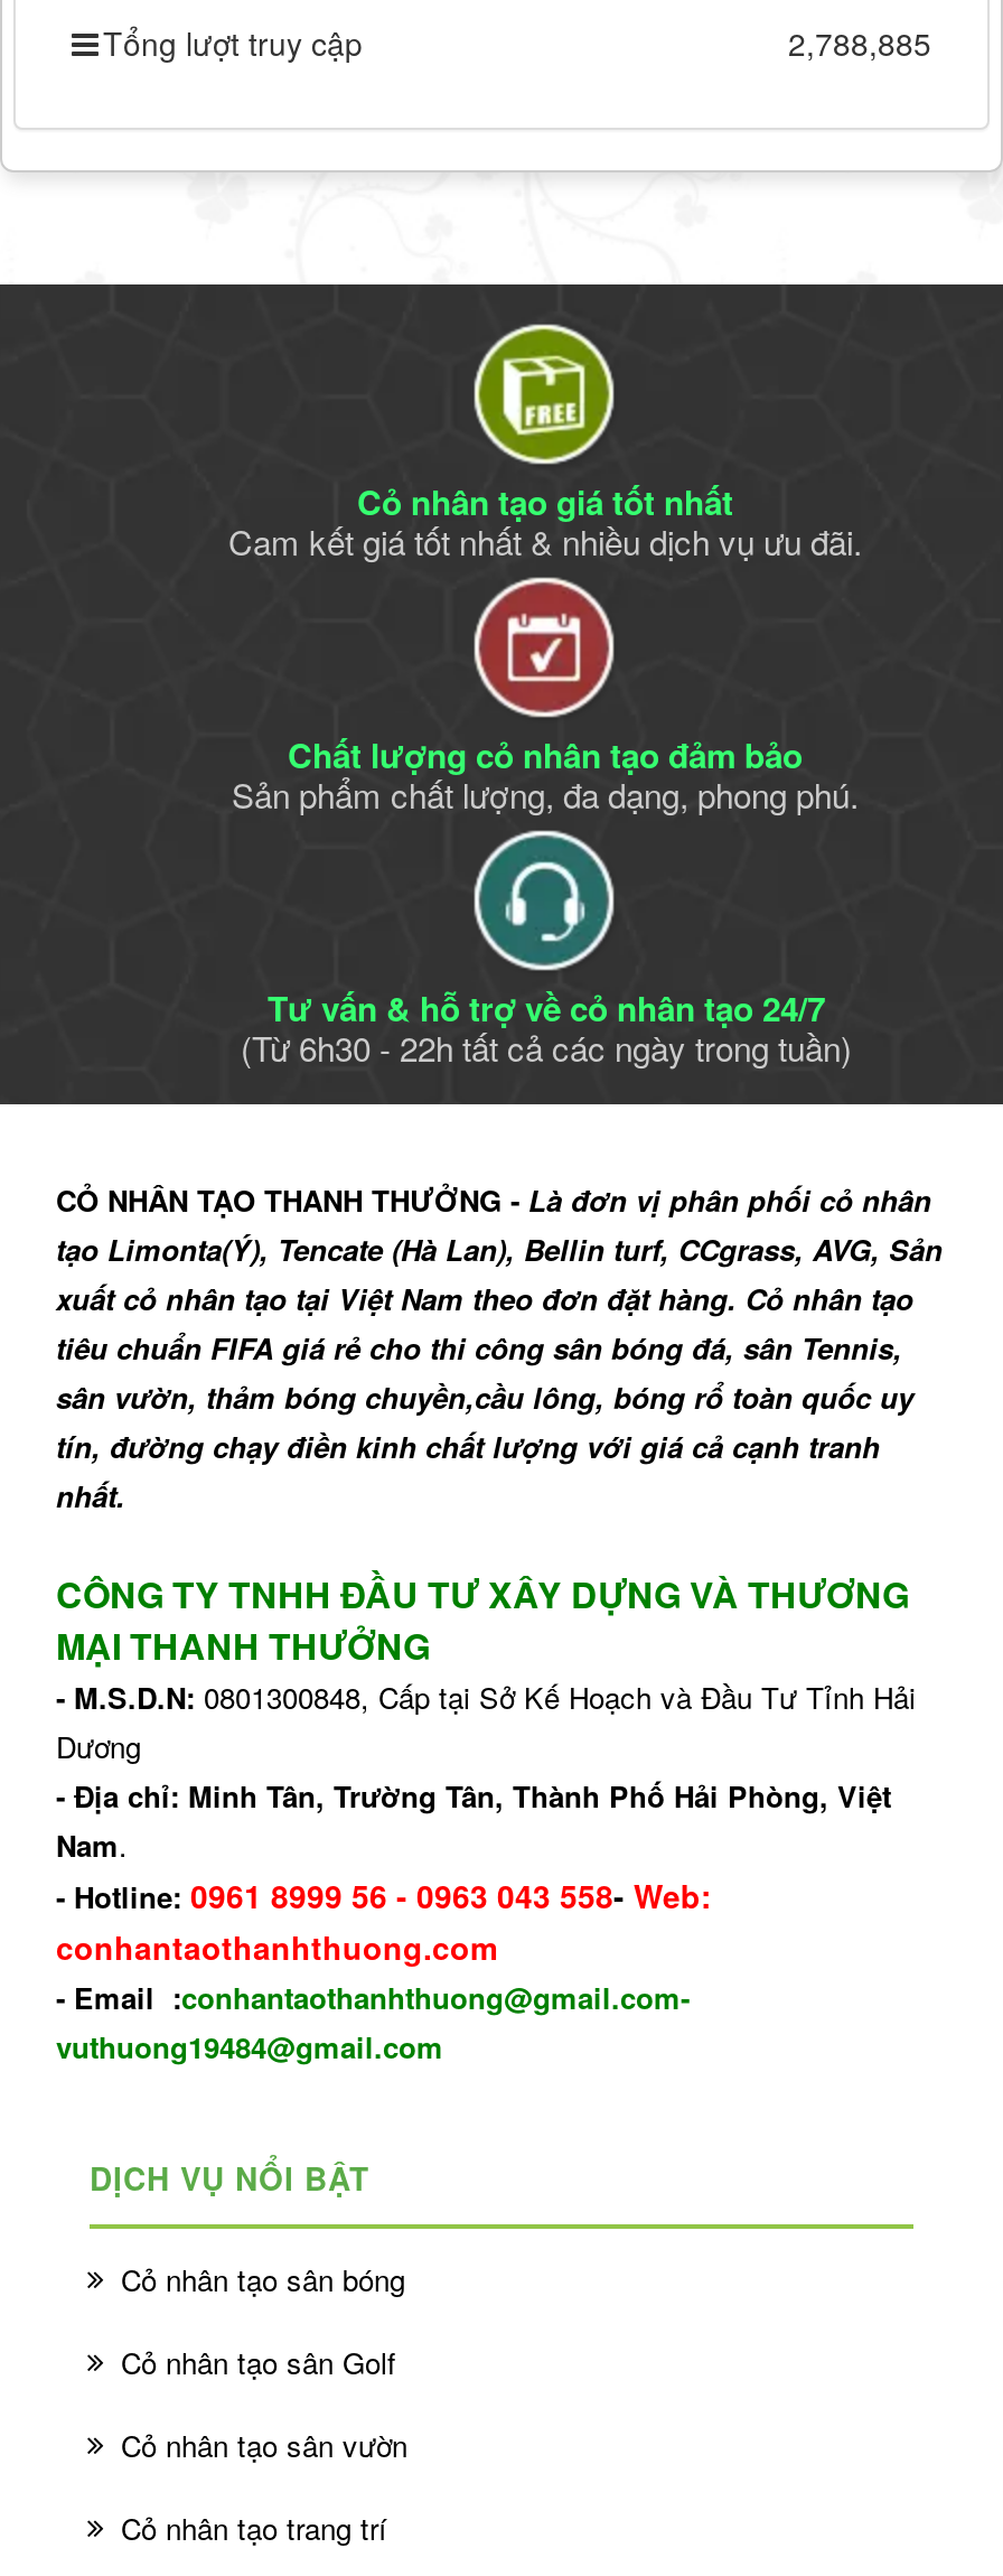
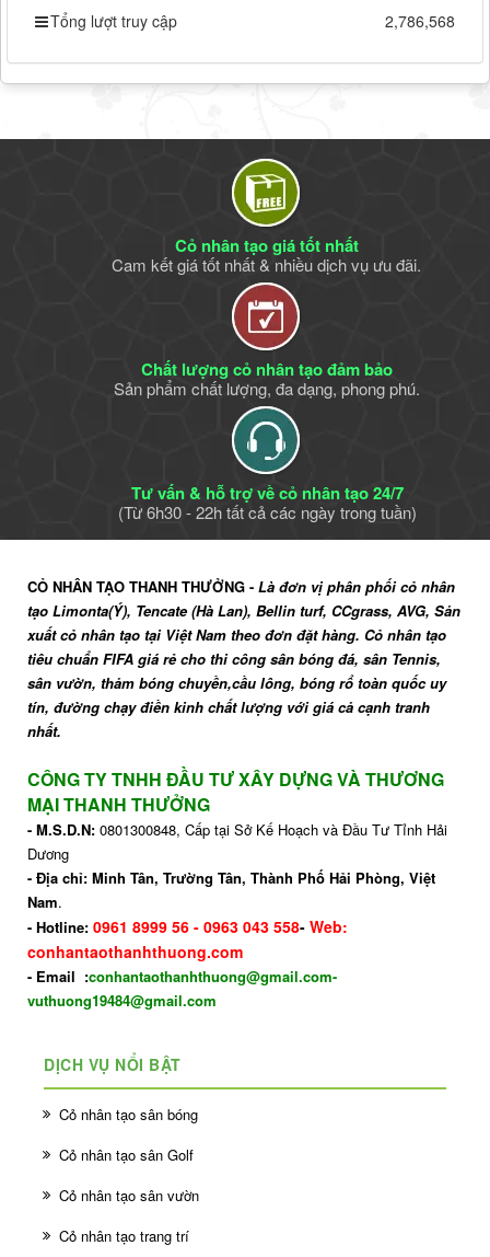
- 2,788,885
+ 2,786,568
